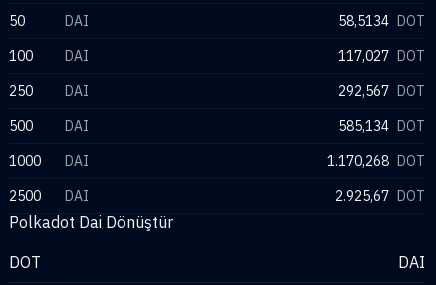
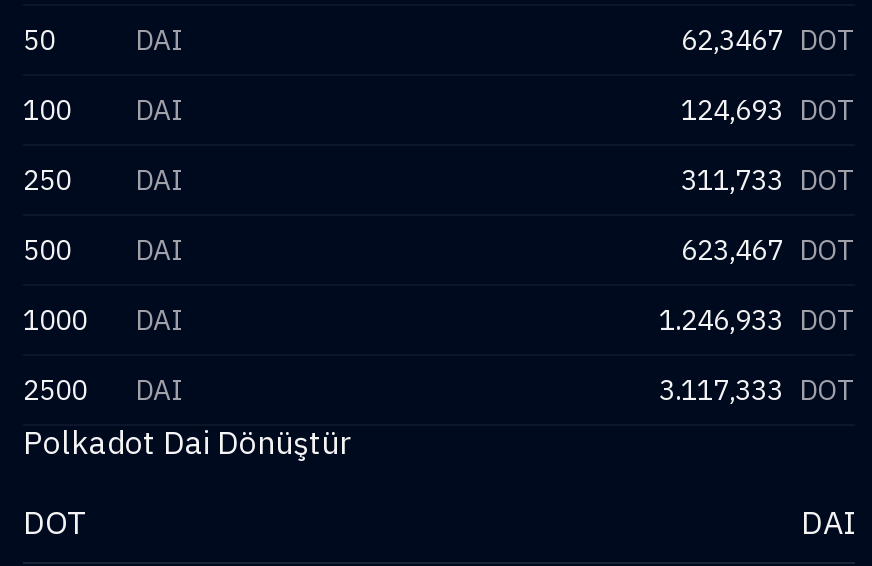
- 58,5134 DOT
+ 62,3467 DOT

- 117,027 DOT
+ 124,693 DOT

- 292,567 DOT
+ 311,733 DOT

- 585,134 DOT
+ 623,467 DOT

- 1.170,268 DOT
+ 1.246,933 DOT

- 2.925,67 DOT
+ 3.117,333 DOT
